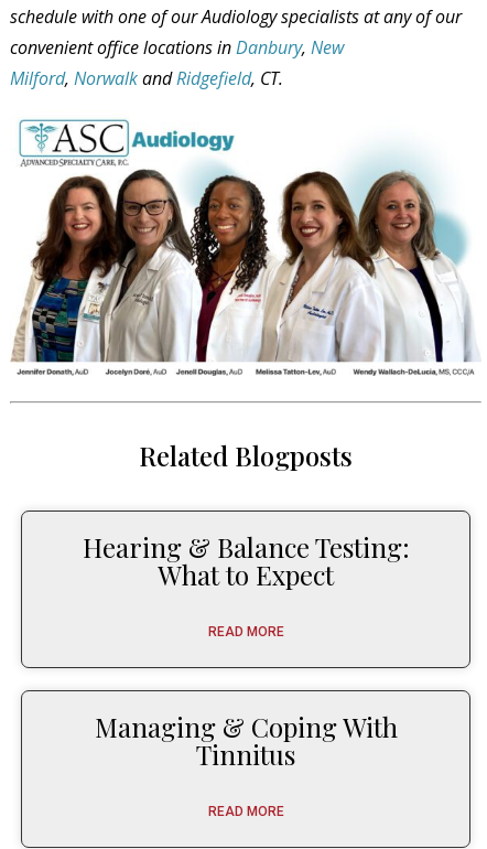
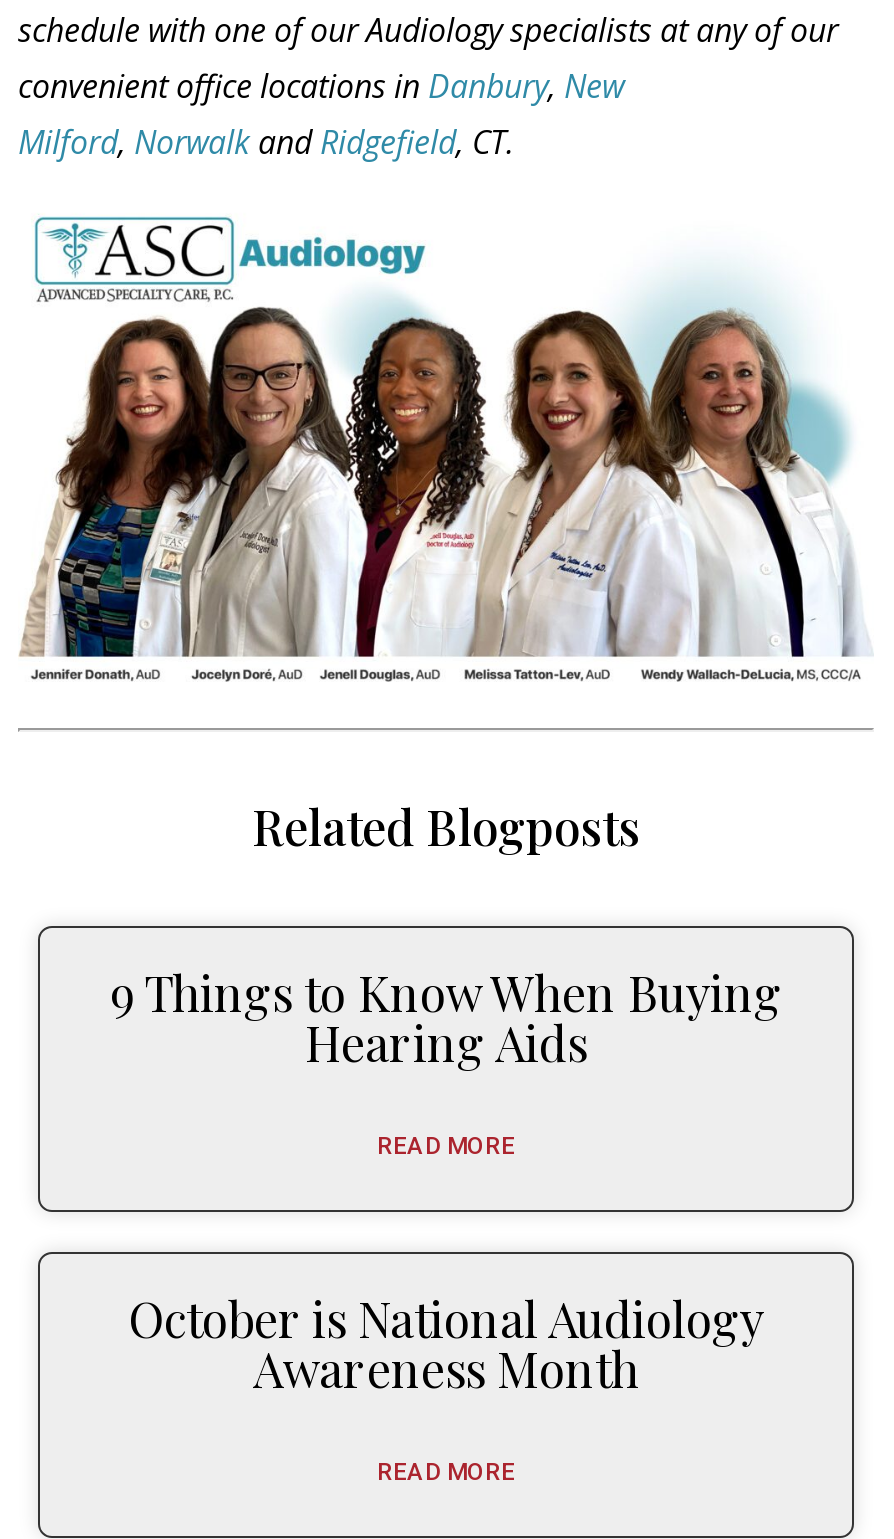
- Hearing & Balance Testing:
- What to Expect
+ 9 Things to Know When Buying
+ Hearing Aids

- Managing & Coping With
- Tinnitus
+ October is National Audiology
+ Awareness Month
